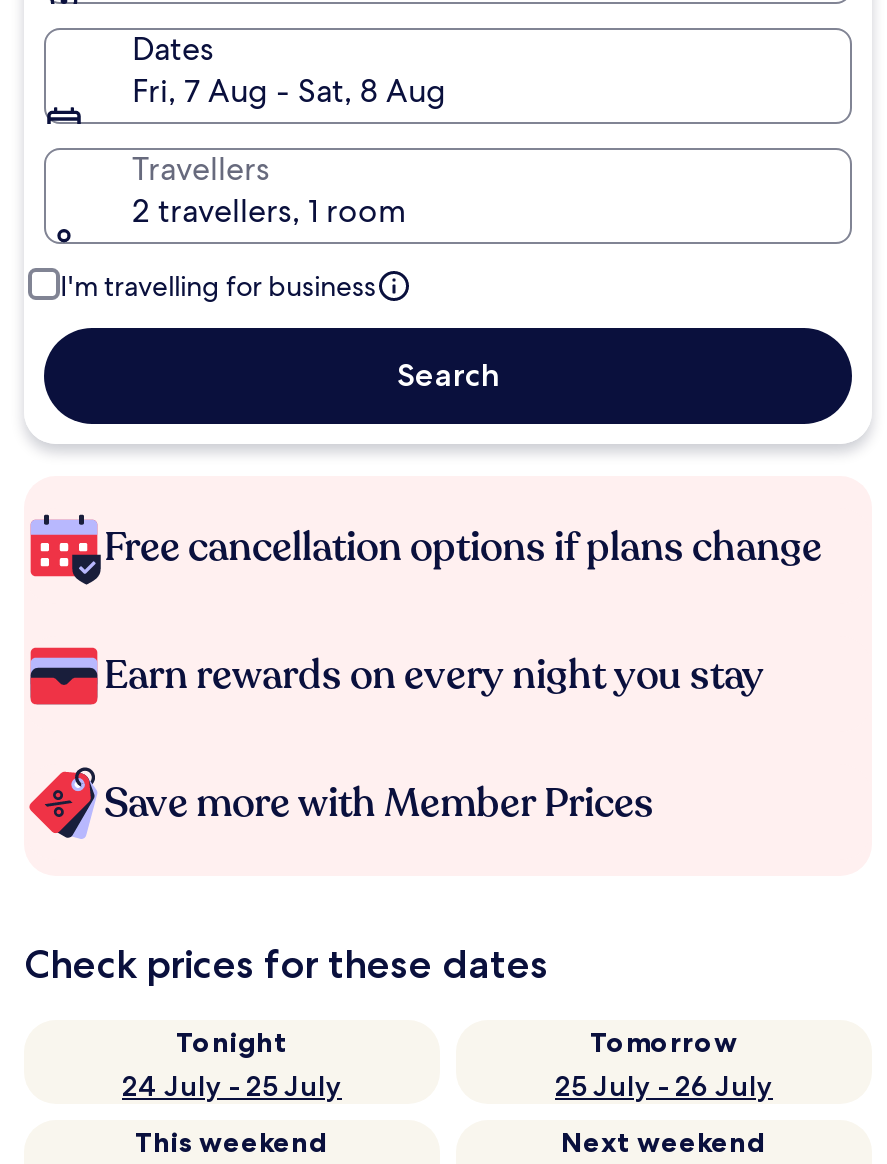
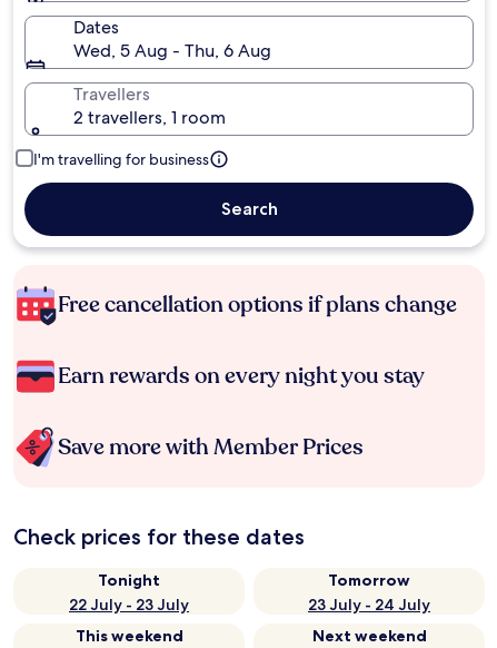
- Fri, 7 Aug - Sat, 8 Aug
+ Wed, 5 Aug - Thu, 6 Aug

- 24 July - 25 July
+ 22 July - 23 July

- 25 July - 26 July
+ 23 July - 24 July
